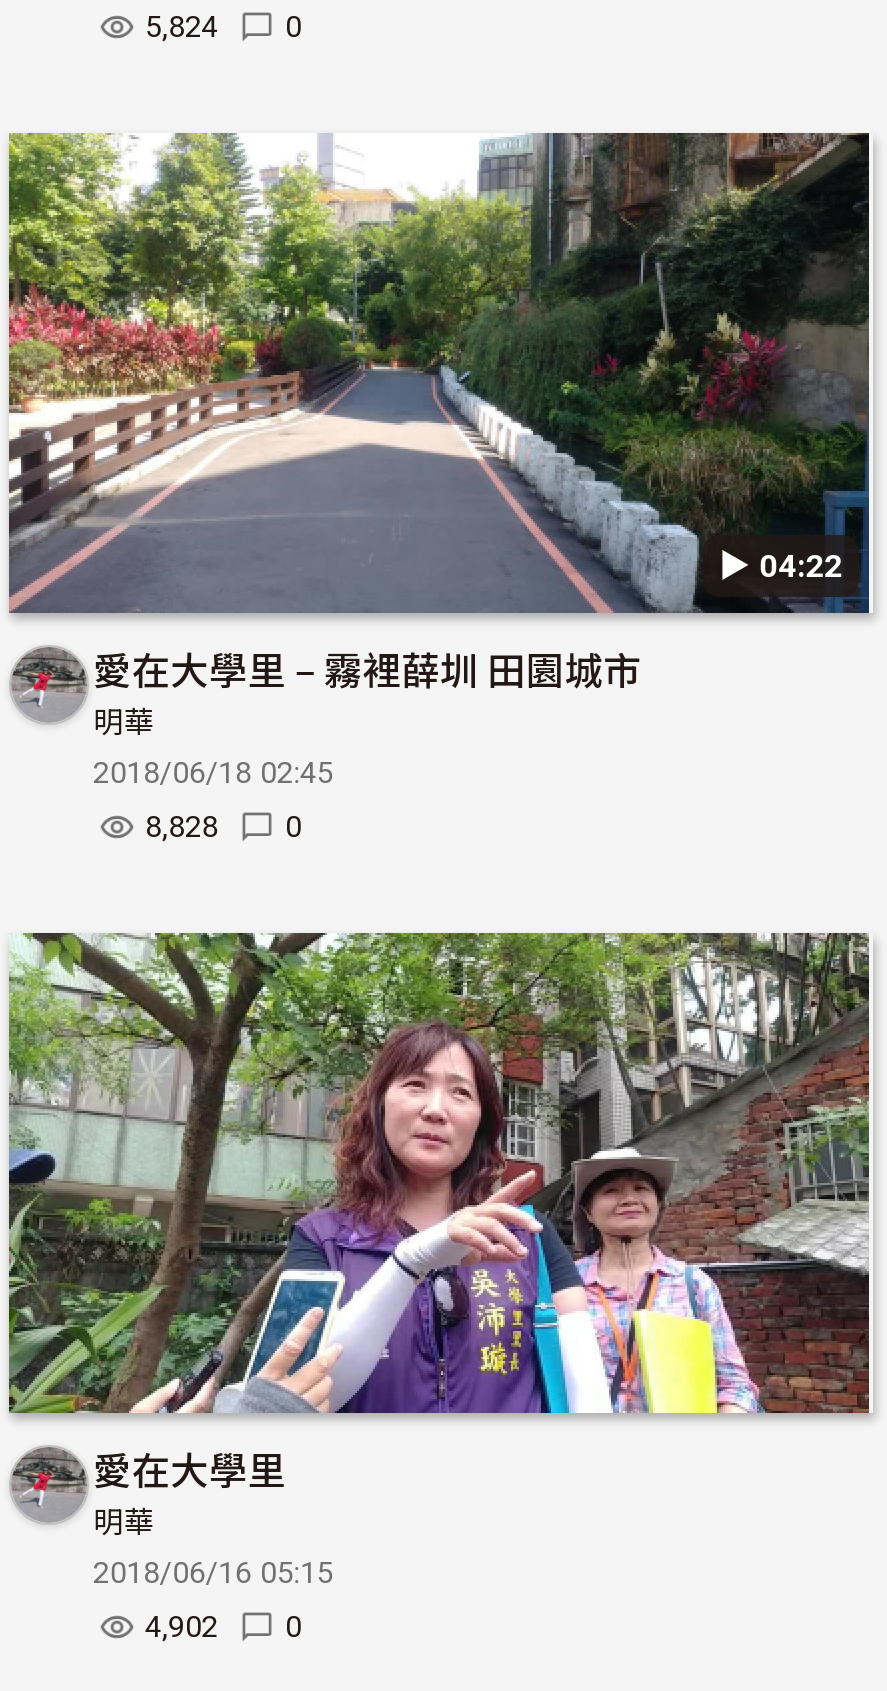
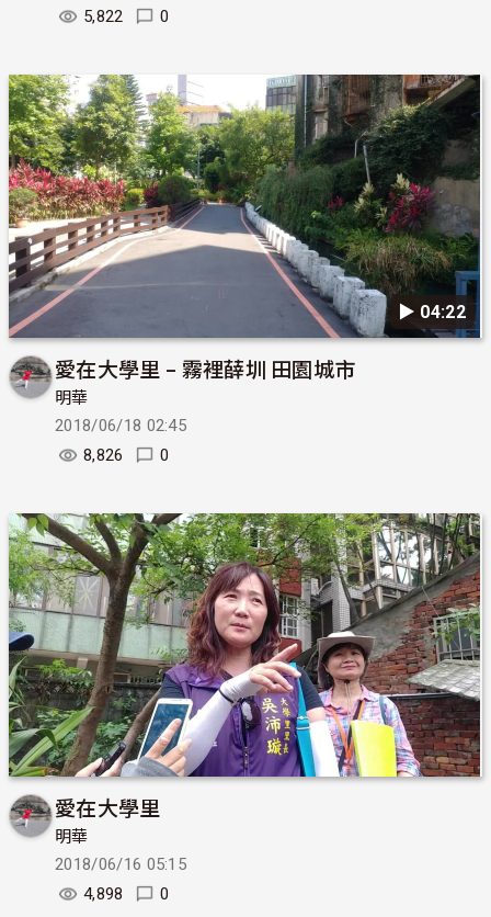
- 5,824 0
+ 5,822 0

- 8,828 0
+ 8,826 0

- 4,902 0
+ 4,898 0
